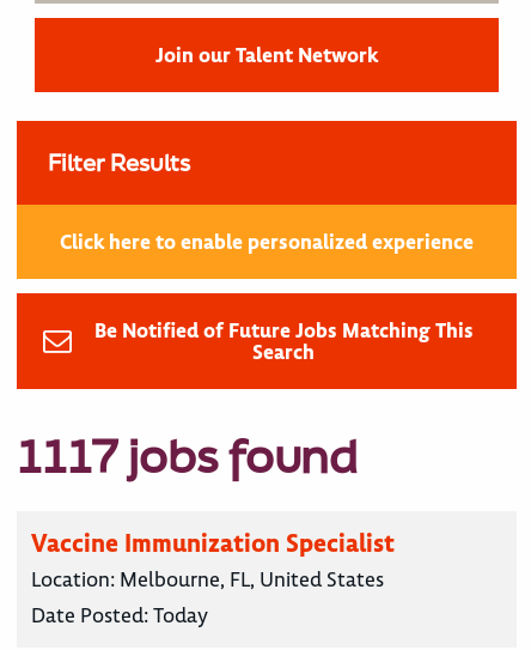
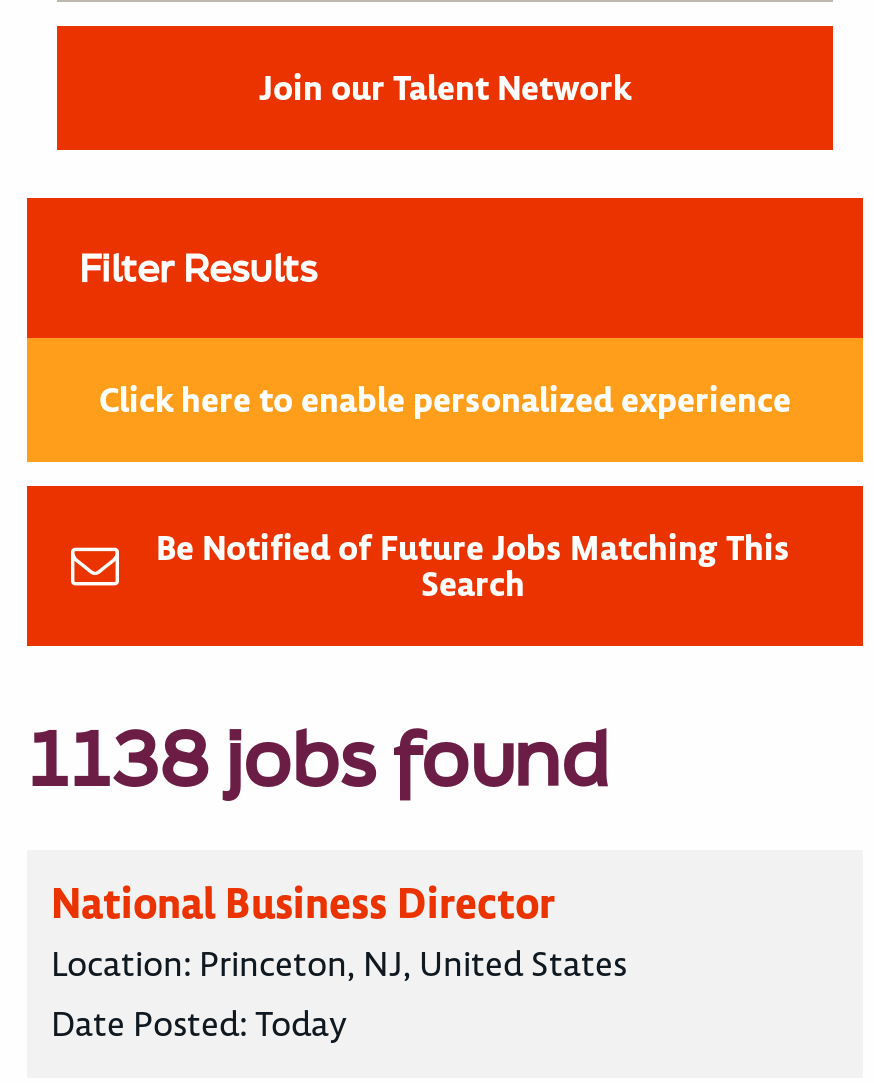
- 1117 jobs found
+ 1138 jobs found

- Vaccine Immunization Specialist
- Location: Melbourne, FL, United States
+ National Business Director
+ Location: Princeton, NJ, United States
